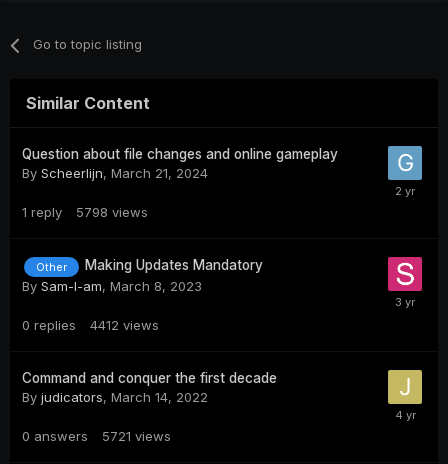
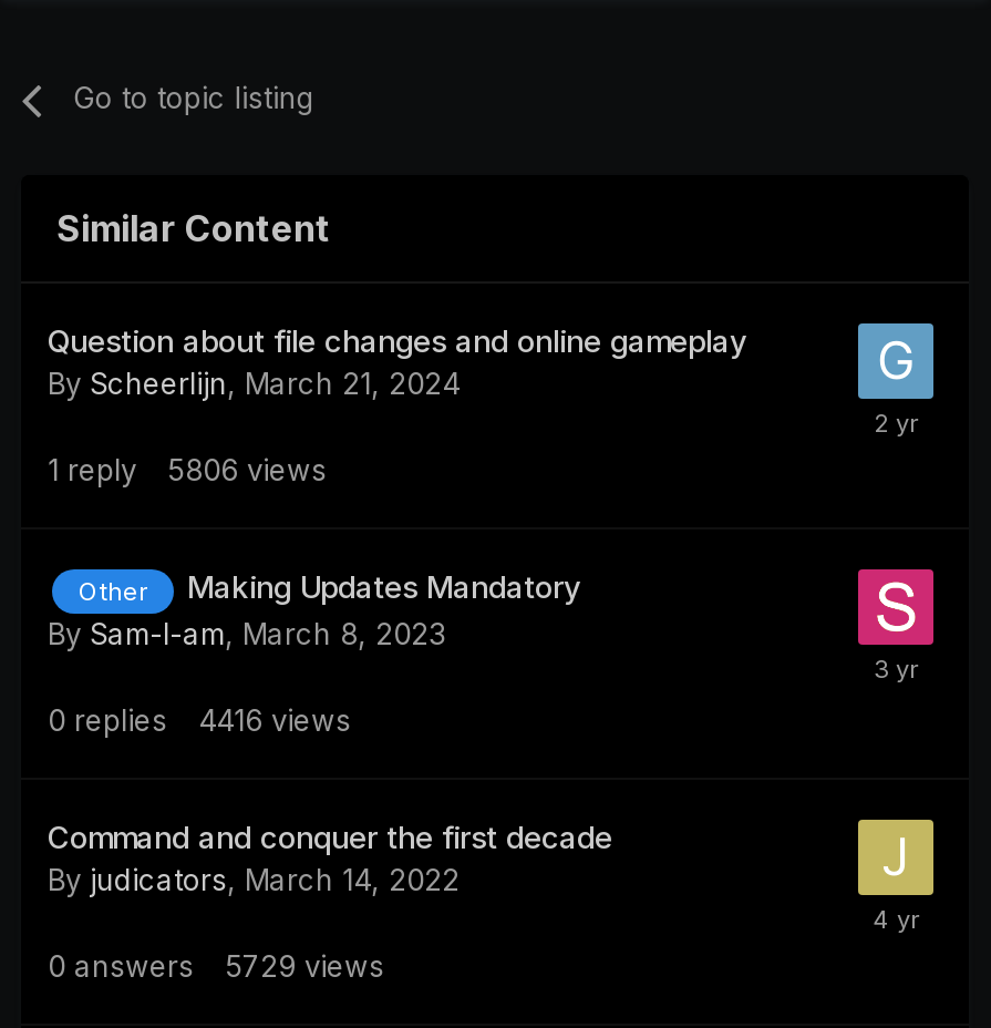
- 1 reply 5798 views
+ 1 reply 5806 views

- 0 replies 4412 views
+ 0 replies 4416 views

- 0 answers 5721 views
+ 0 answers 5729 views
